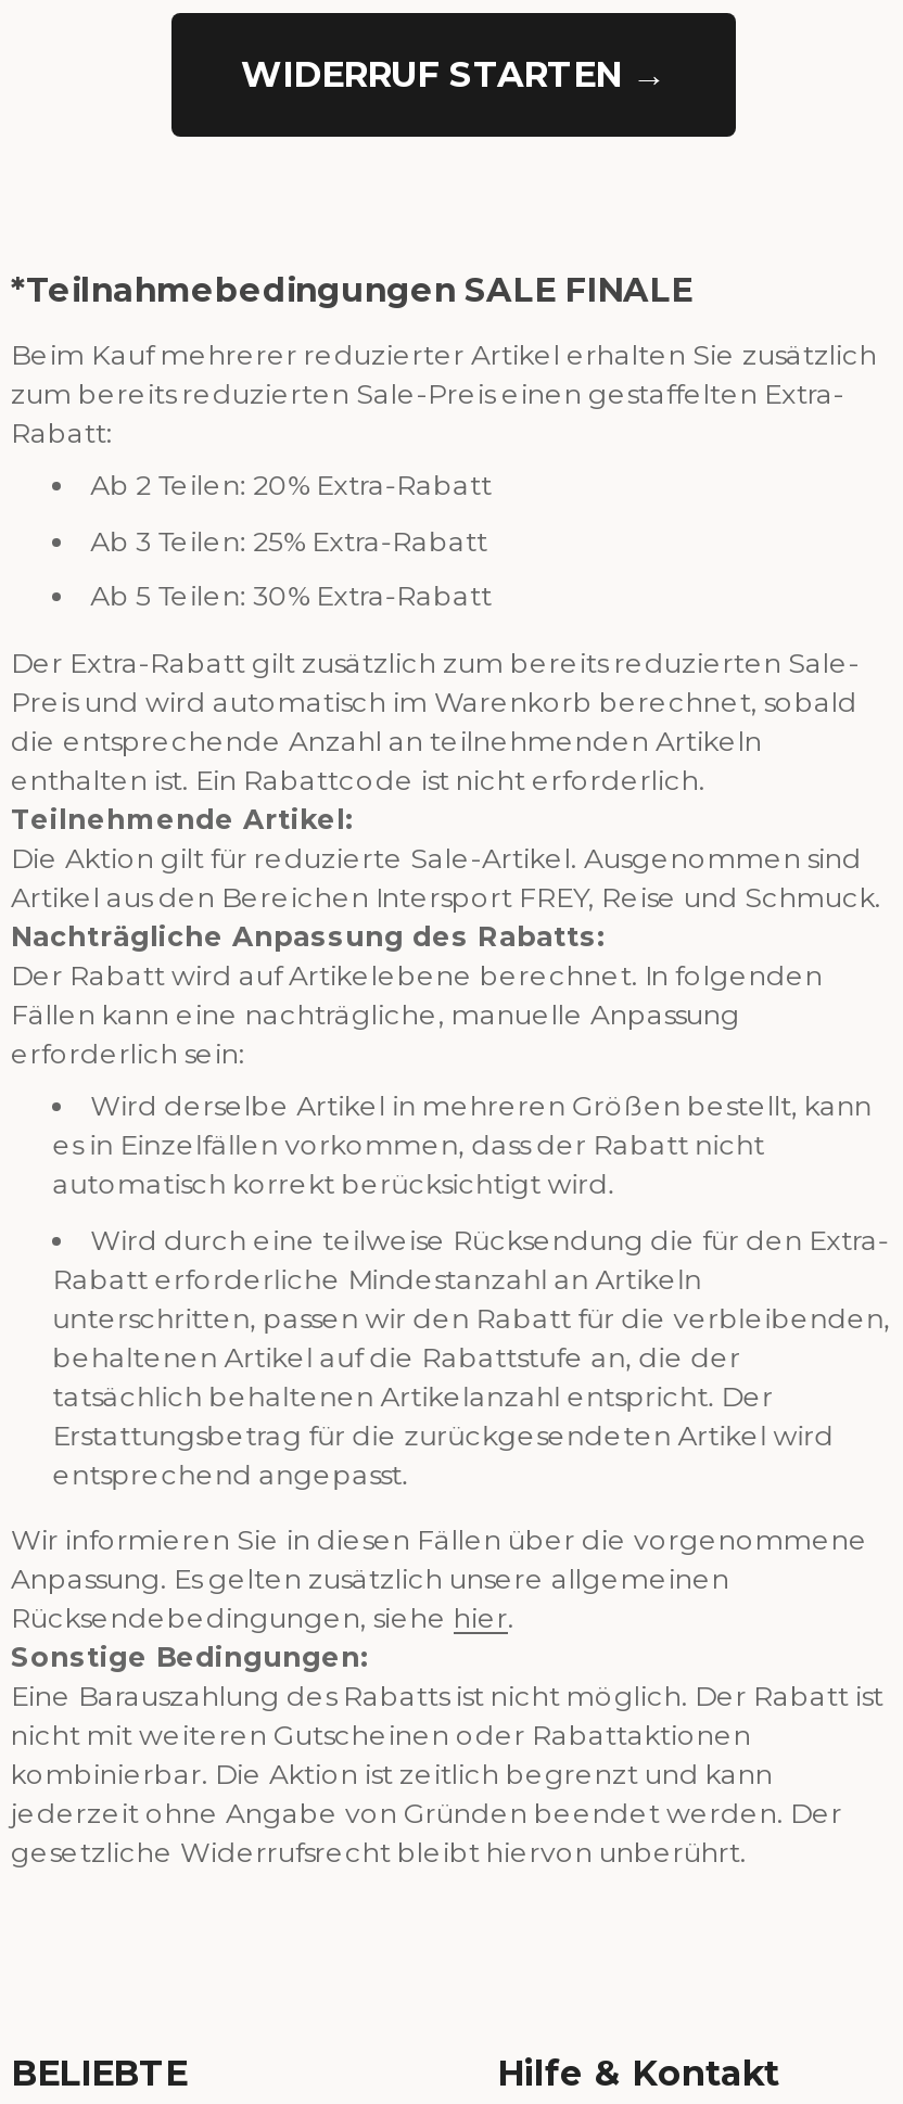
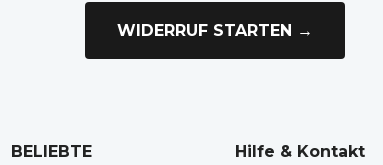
- *Teilnahmebedingungen SALE FINALE
- Beim Kauf mehrerer reduzierter Artikel erhalten Sie zusätzlich
- zum bereits reduzierten Sale-Preis einen gestaffelten Extra-
- Rabatt:
- Ab 2 Teilen: 20% Extra-Rabatt
- Ab 3 Teilen: 25% Extra-Rabatt
- Ab 5 Teilen: 30% Extra-Rabatt
- Der Extra-Rabatt gilt zusätzlich zum bereits reduzierten Sale-
- Preis und wird automatisch im Warenkorb berechnet, sobald
- die entsprechende Anzahl an teilnehmenden Artikeln
- enthalten ist. Ein Rabattcode ist nicht erforderlich.
- Teilnehmende Artikel:
- Die Aktion gilt für reduzierte Sale-Artikel. Ausgenommen sind
- Artikel aus den Bereichen Intersport FREY, Reise und Schmuck.
- Nachträgliche Anpassung des Rabatts:
- Der Rabatt wird auf Artikelebene berechnet. In folgenden
- Fällen kann eine nachträgliche, manuelle Anpassung
- erforderlich sein:
- Wird derselbe Artikel in mehreren Größen bestellt, kann
- es in Einzelfällen vorkommen, dass der Rabatt nicht
- automatisch korrekt berücksichtigt wird.
- Wird durch eine teilweise Rücksendung die für den Extra-
- Rabatt erforderliche Mindestanzahl an Artikeln
- unterschritten, passen wir den Rabatt für die verbleibenden,
- behaltenen Artikel auf die Rabattstufe an, die der
- tatsächlich behaltenen Artikelanzahl entspricht. Der
- Erstattungsbetrag für die zurückgesendeten Artikel wird
- entsprechend angepasst.
- Wir informieren Sie in diesen Fällen über die vorgenommene
- Anpassung. Es gelten zusätzlich unsere allgemeinen
- Rücksendebedingungen, siehe hier.
- Sonstige Bedingungen:
- Eine Barauszahlung des Rabatts ist nicht möglich. Der Rabatt ist
- nicht mit weiteren Gutscheinen oder Rabattaktionen
- kombinierbar. Die Aktion ist zeitlich begrenzt und kann
- jederzeit ohne Angabe von Gründen beendet werden. Der
- gesetzliche Widerrufsrecht bleibt hiervon unberührt.
